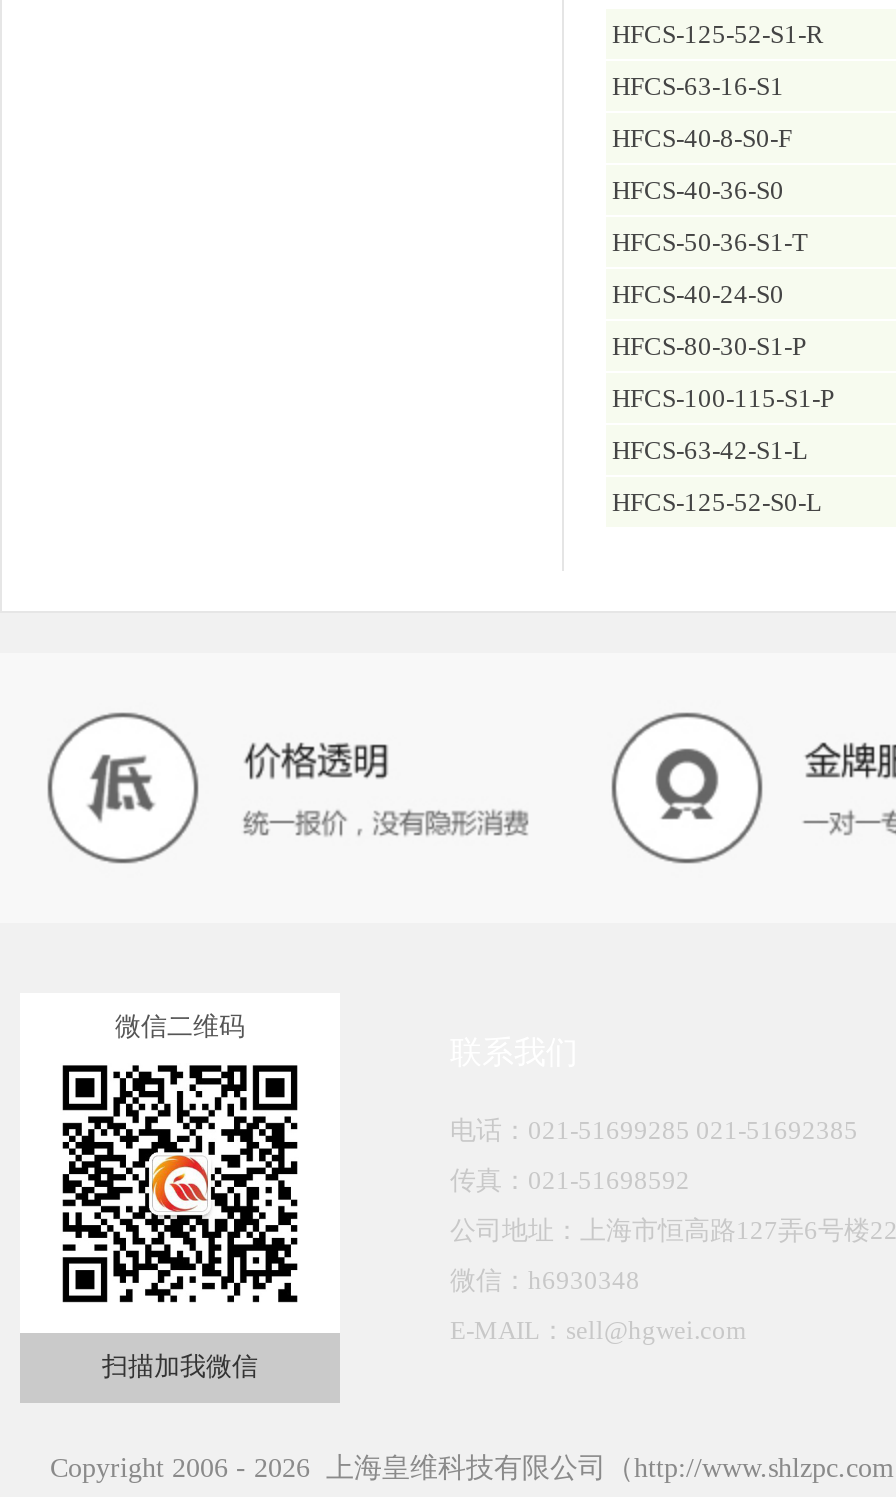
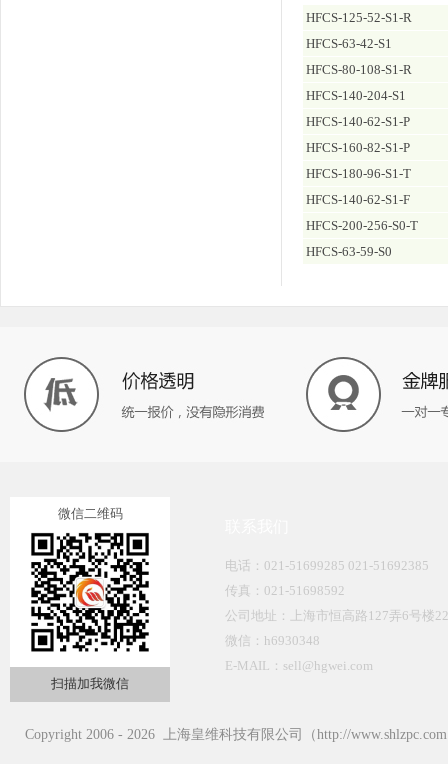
- HFCS-63-16-S1
+ HFCS-63-42-S1

- HFCS-40-8-S0-F
+ HFCS-80-108-S1-R

- HFCS-40-36-S0
+ HFCS-140-204-S1

- HFCS-50-36-S1-T
+ HFCS-140-62-S1-P

- HFCS-40-24-S0
+ HFCS-160-82-S1-P

- HFCS-80-30-S1-P
+ HFCS-180-96-S1-T

- HFCS-100-115-S1-P
+ HFCS-140-62-S1-F

- HFCS-63-42-S1-L
+ HFCS-200-256-S0-T

- HFCS-125-52-S0-L
+ HFCS-63-59-S0
